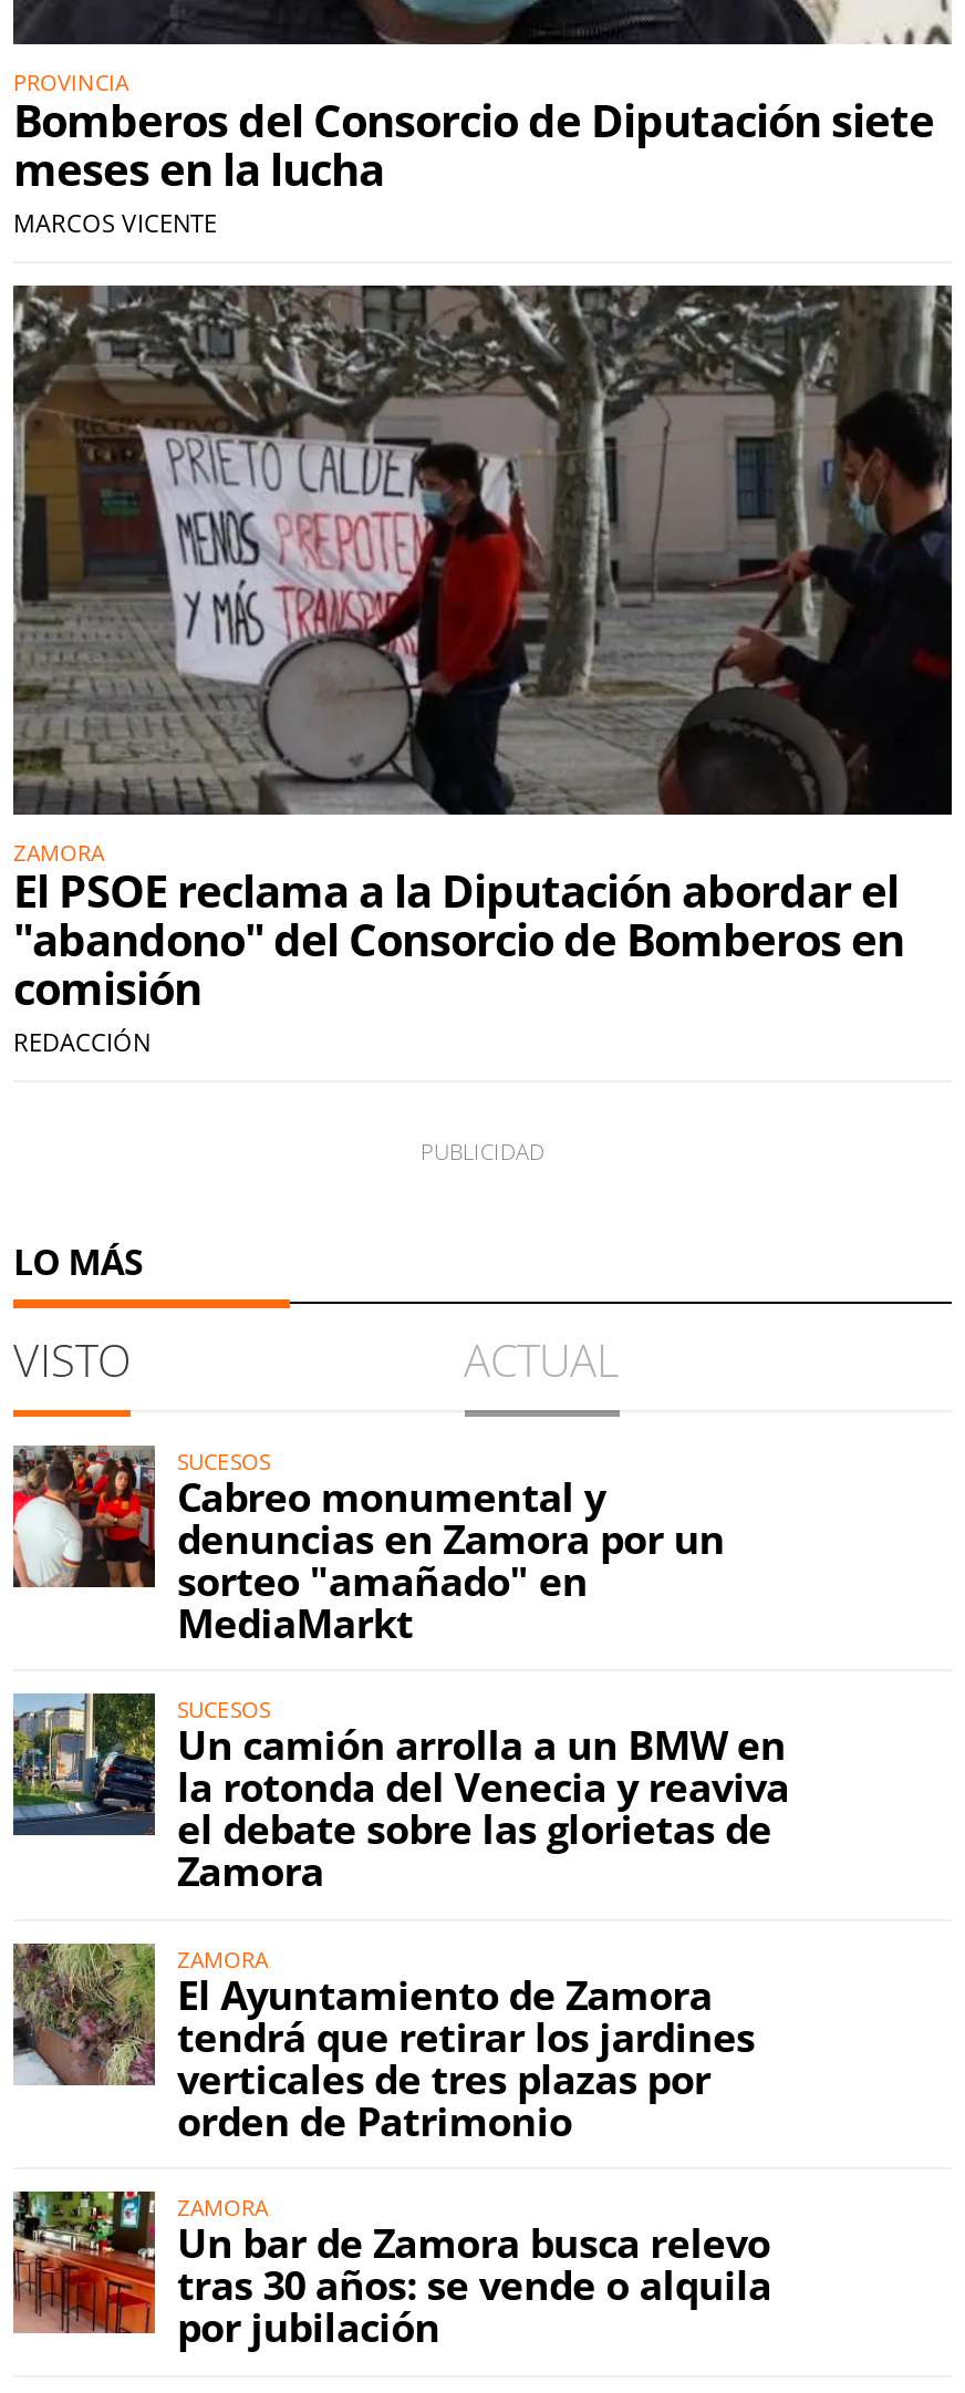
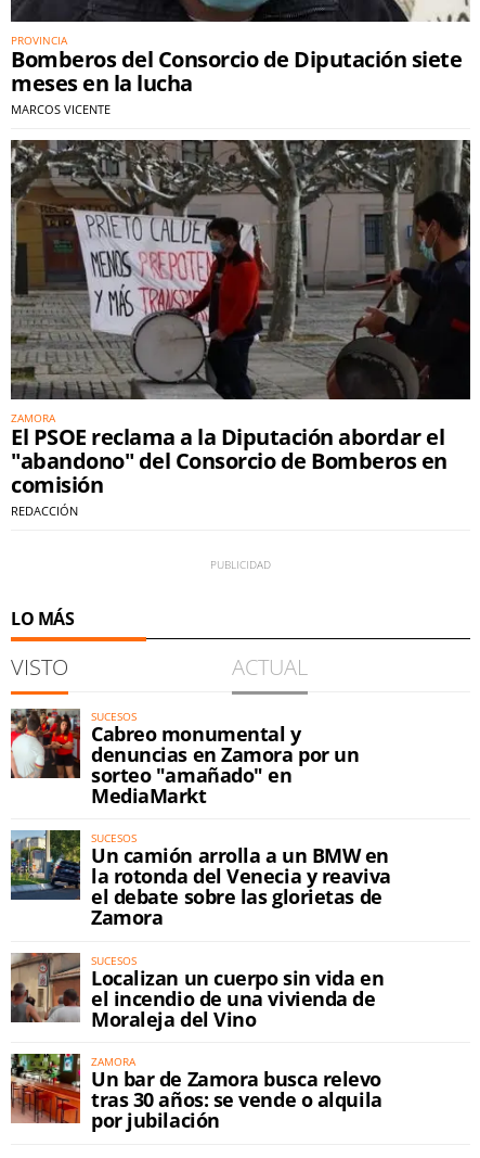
- [image]
- ZAMORA
- El Ayuntamiento de Zamora
- tendrá que retirar los jardines
- verticales de tres plazas por
- orden de Patrimonio
+ [image]
+ SUCESOS
+ Localizan un cuerpo sin vida en
+ el incendio de una vivienda de
+ Moraleja del Vino
